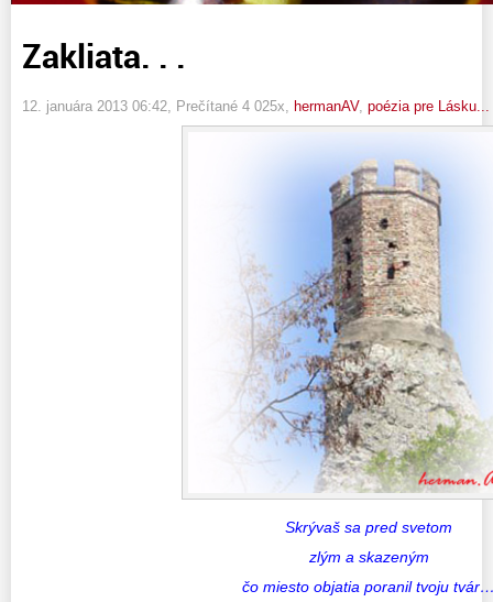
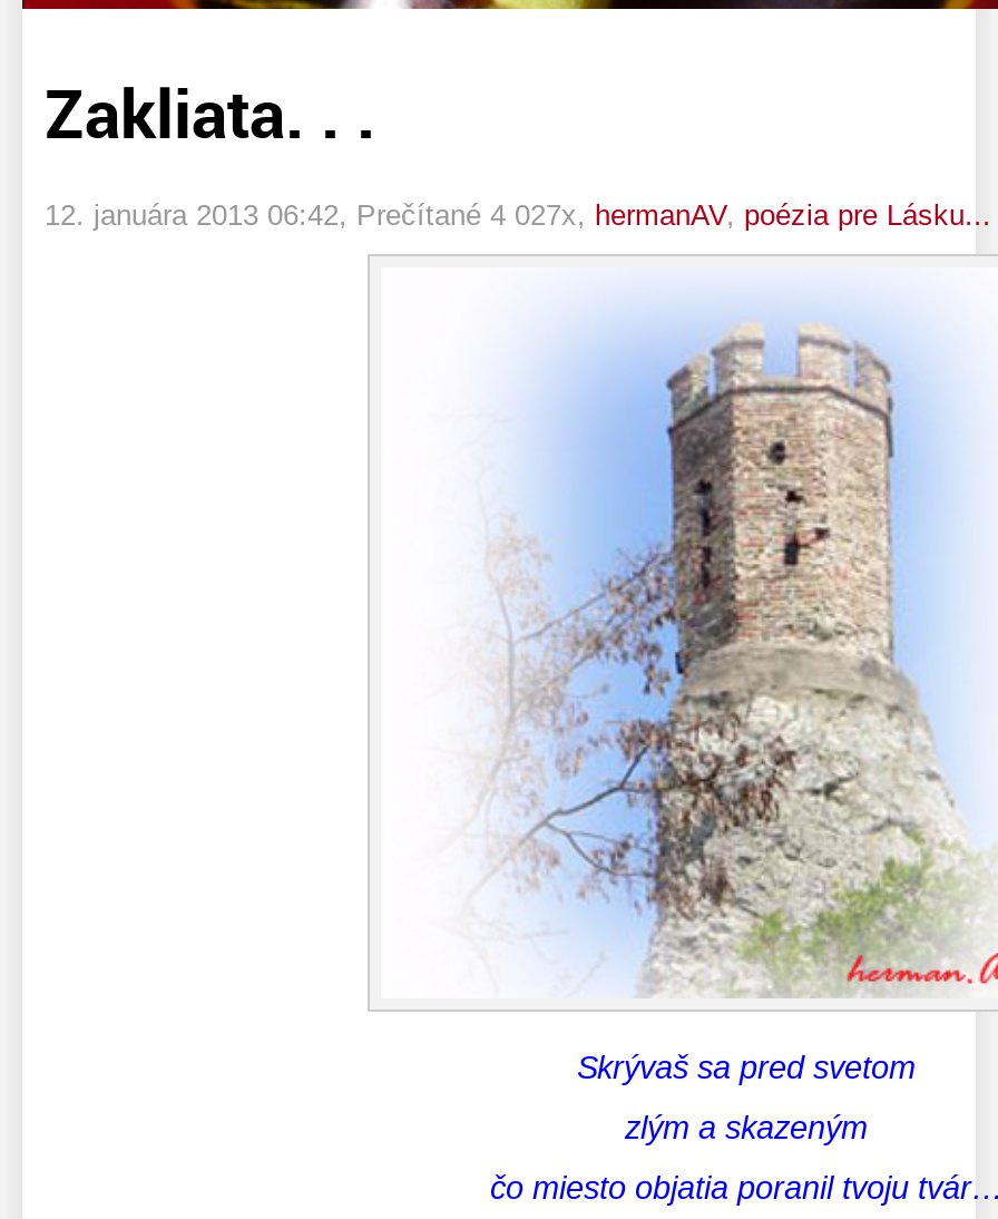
- 12. januára 2013 06:42, Prečítané 4 025x, hermanAV, poézia pre Lásku...
+ 12. januára 2013 06:42, Prečítané 4 027x, hermanAV, poézia pre Lásku...
